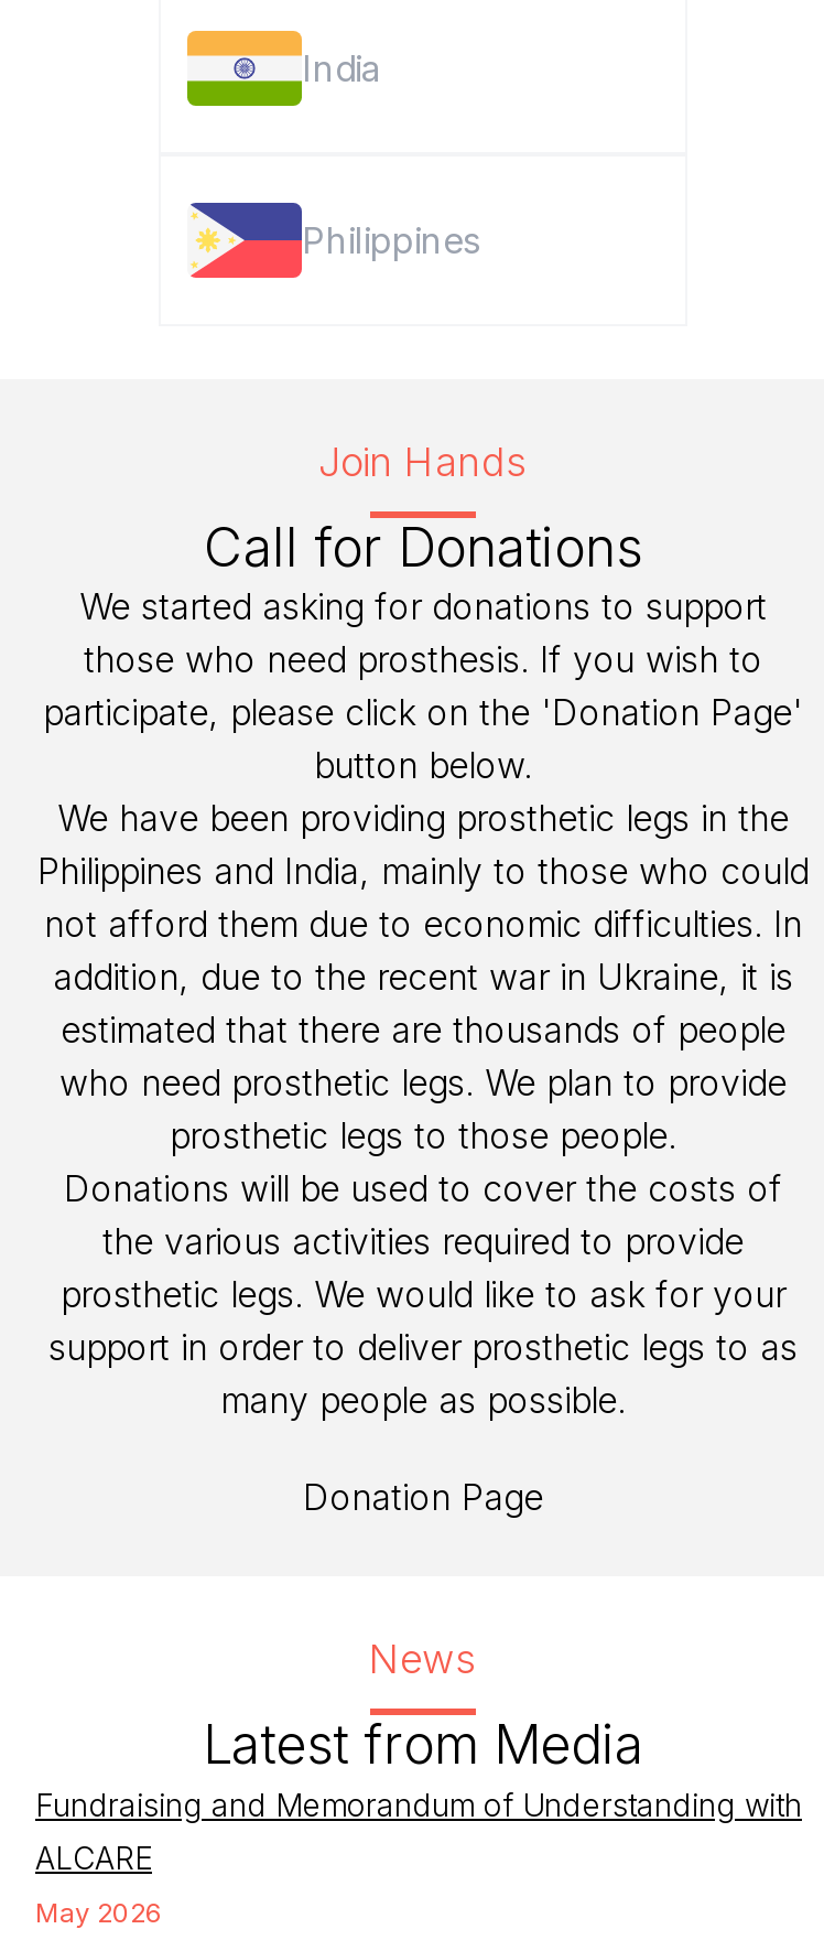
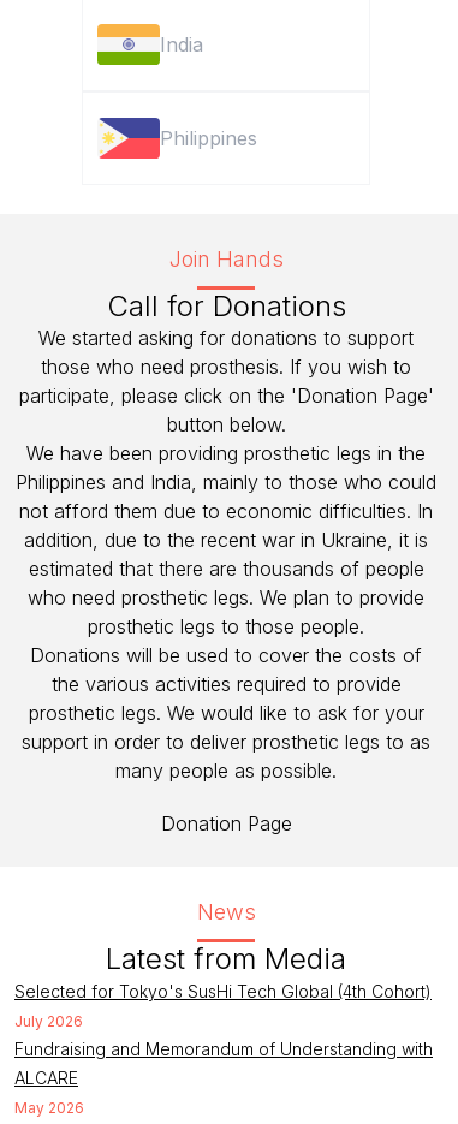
+ Selected for Tokyo's SusHi Tech Global (4th Cohort)
+ July 2026
